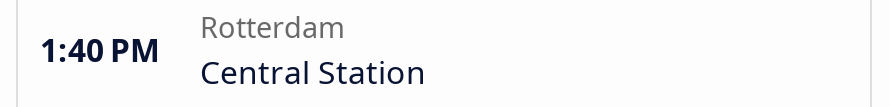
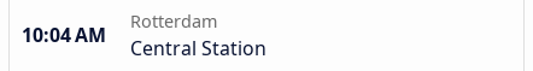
- 1:40 PM Central Station
+ 10:04 AM Central Station
